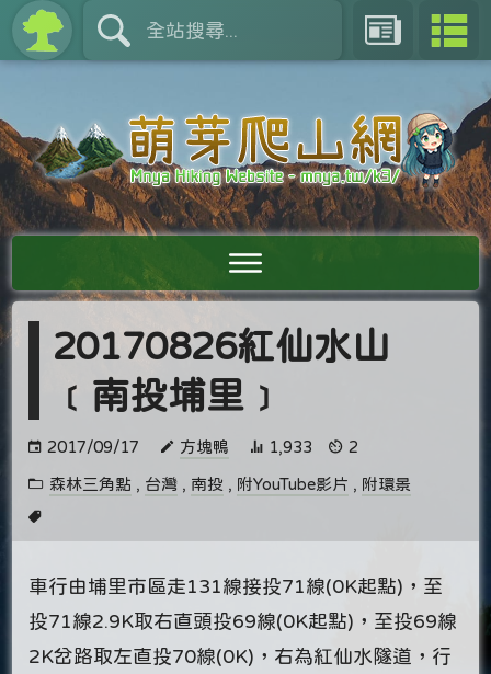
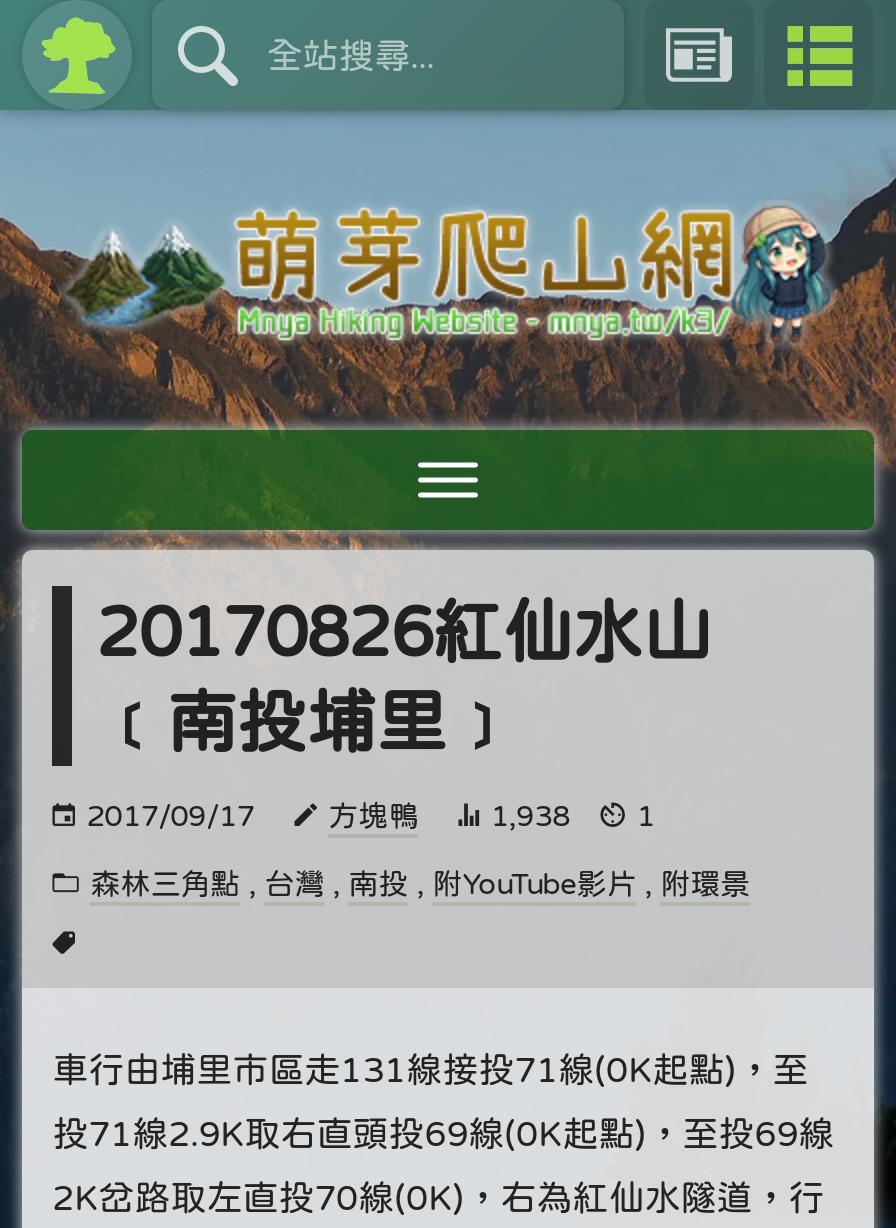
- 1,933
+ 1,938

- 2
+ 1
